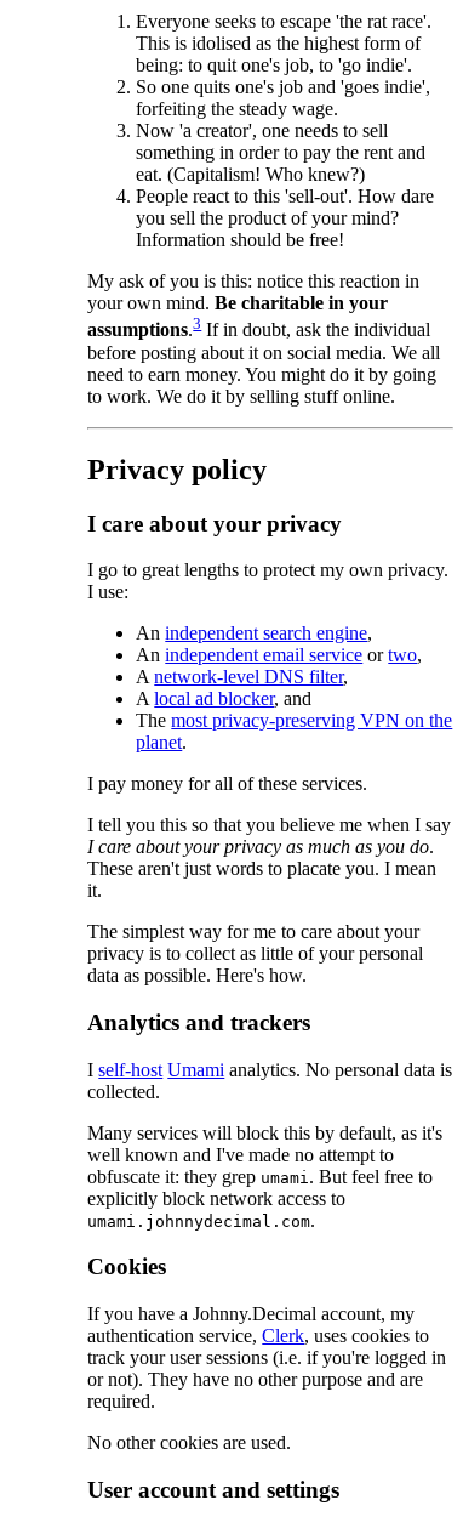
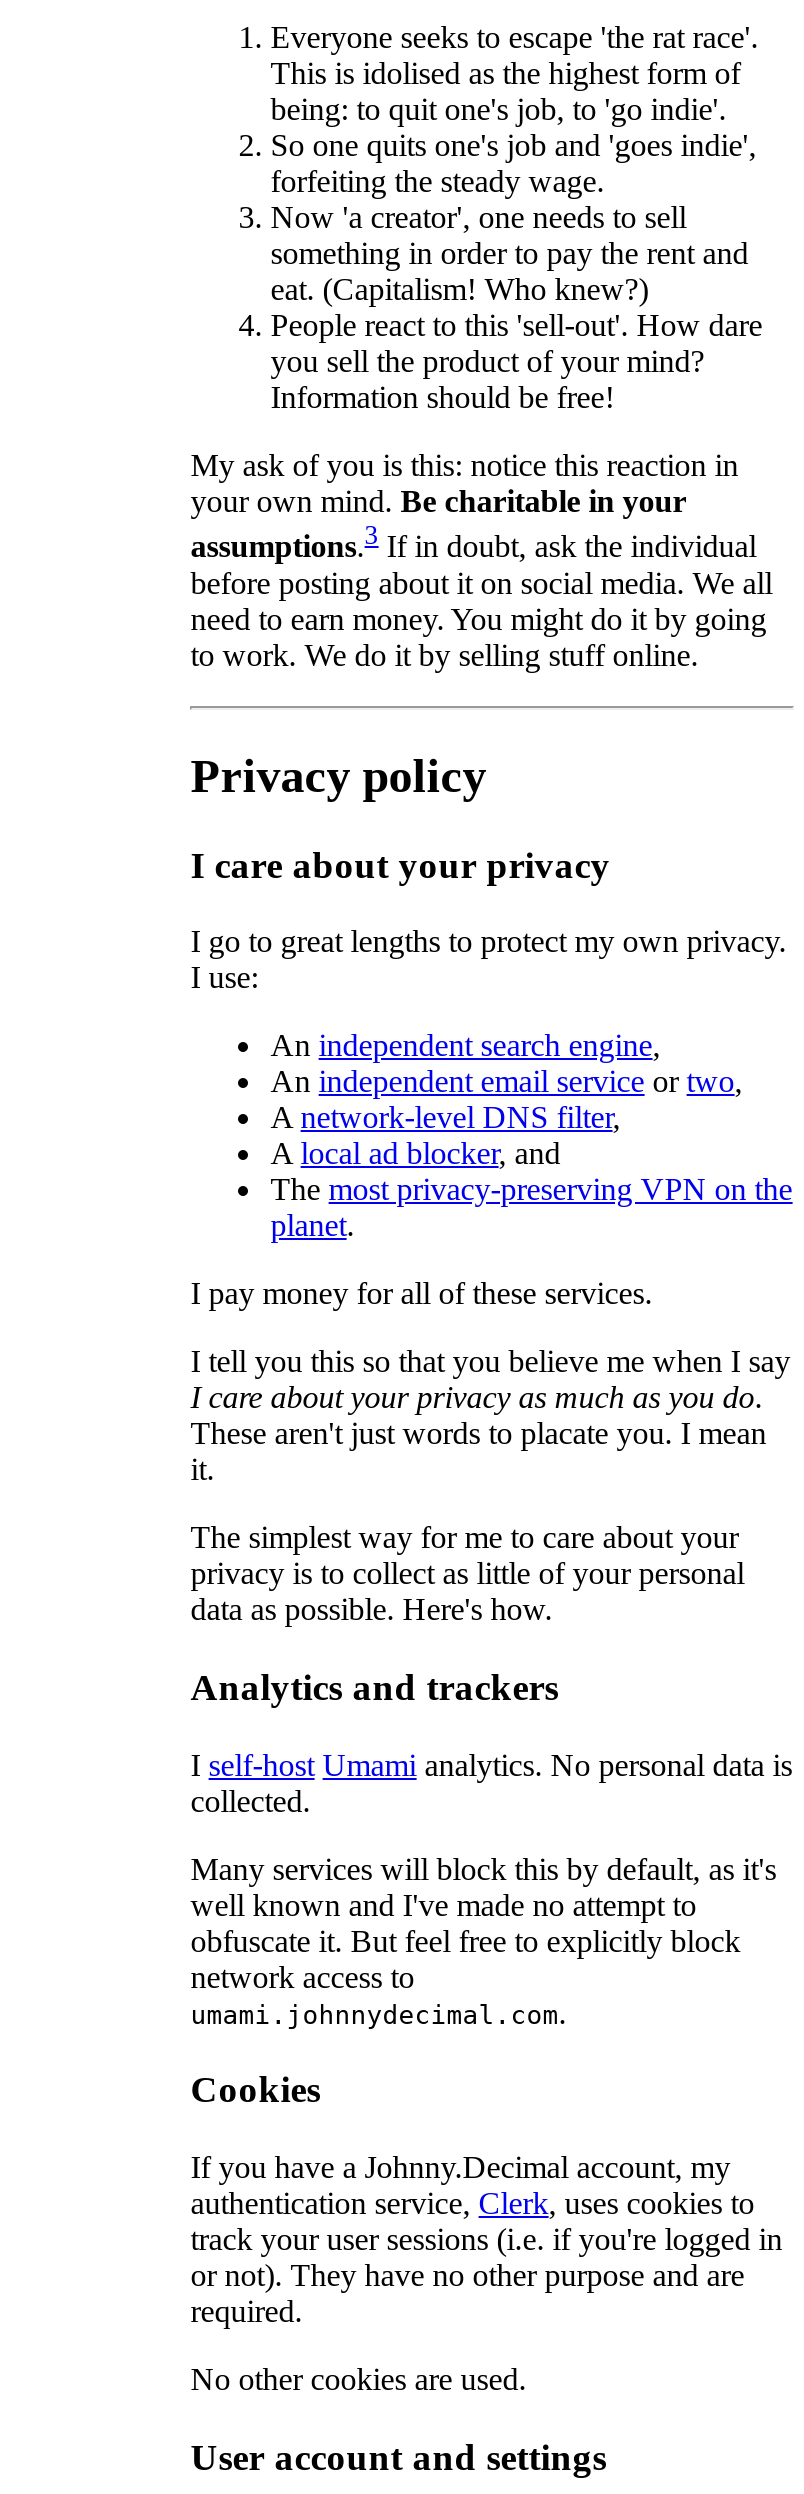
- obfuscate it: they grep umami. But feel free to
- explicitly block network access to
+ obfuscate it. But feel free to explicitly block
+ network access to
